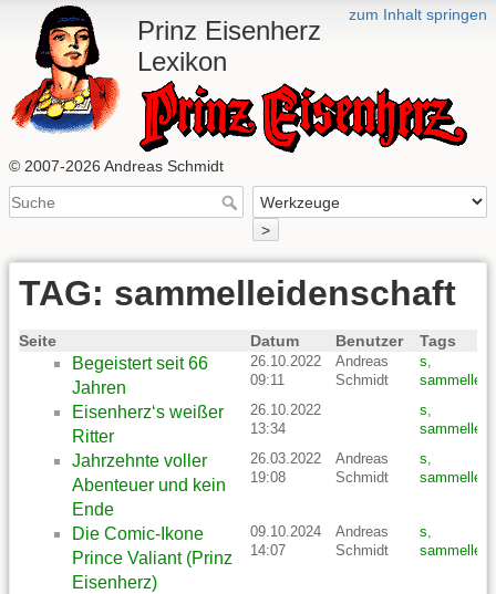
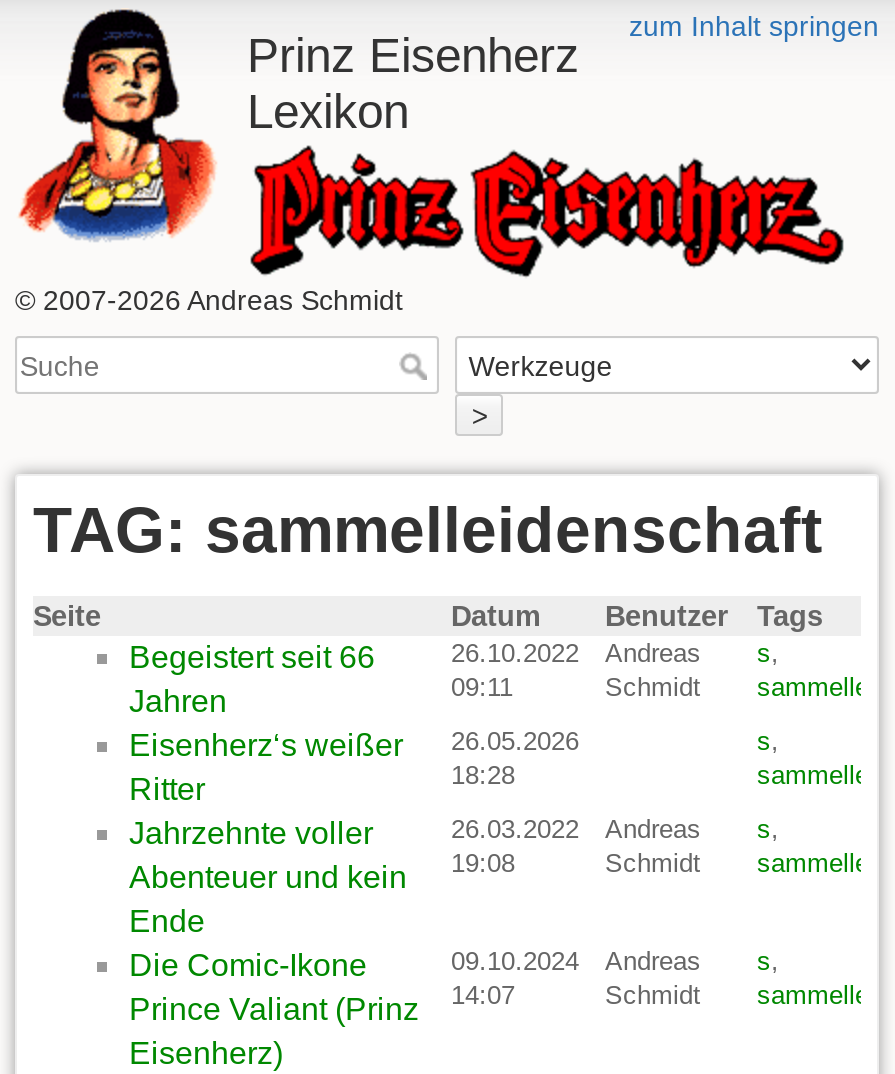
- Eisenherz‘s weißer 26.10.2022
+ Eisenherz‘s weißer 26.05.2026

- 13:34
+ 18:28
